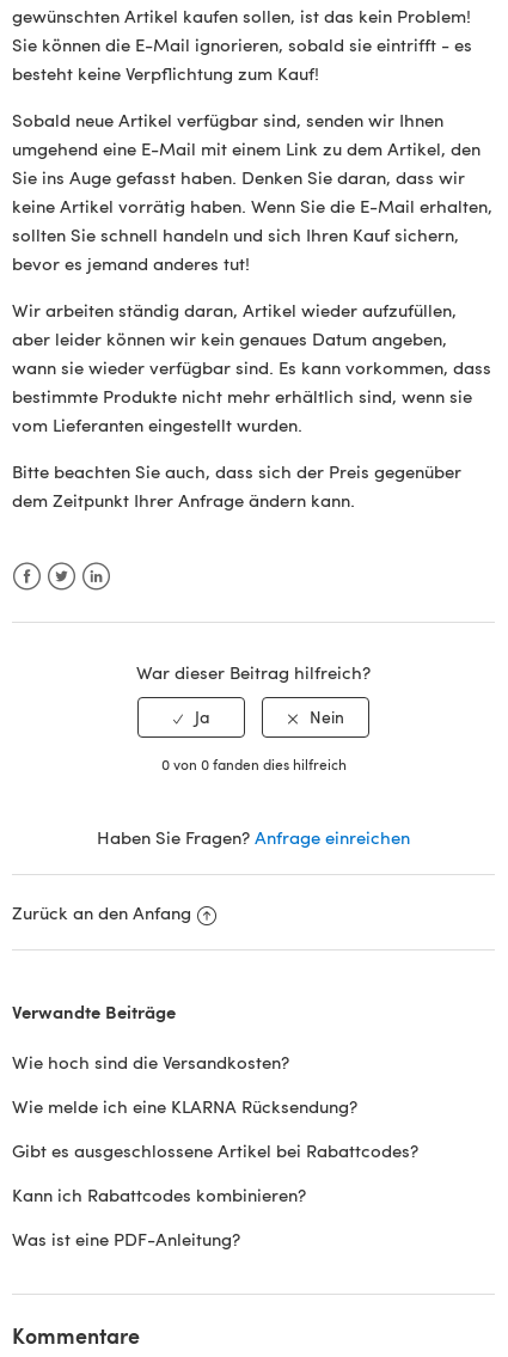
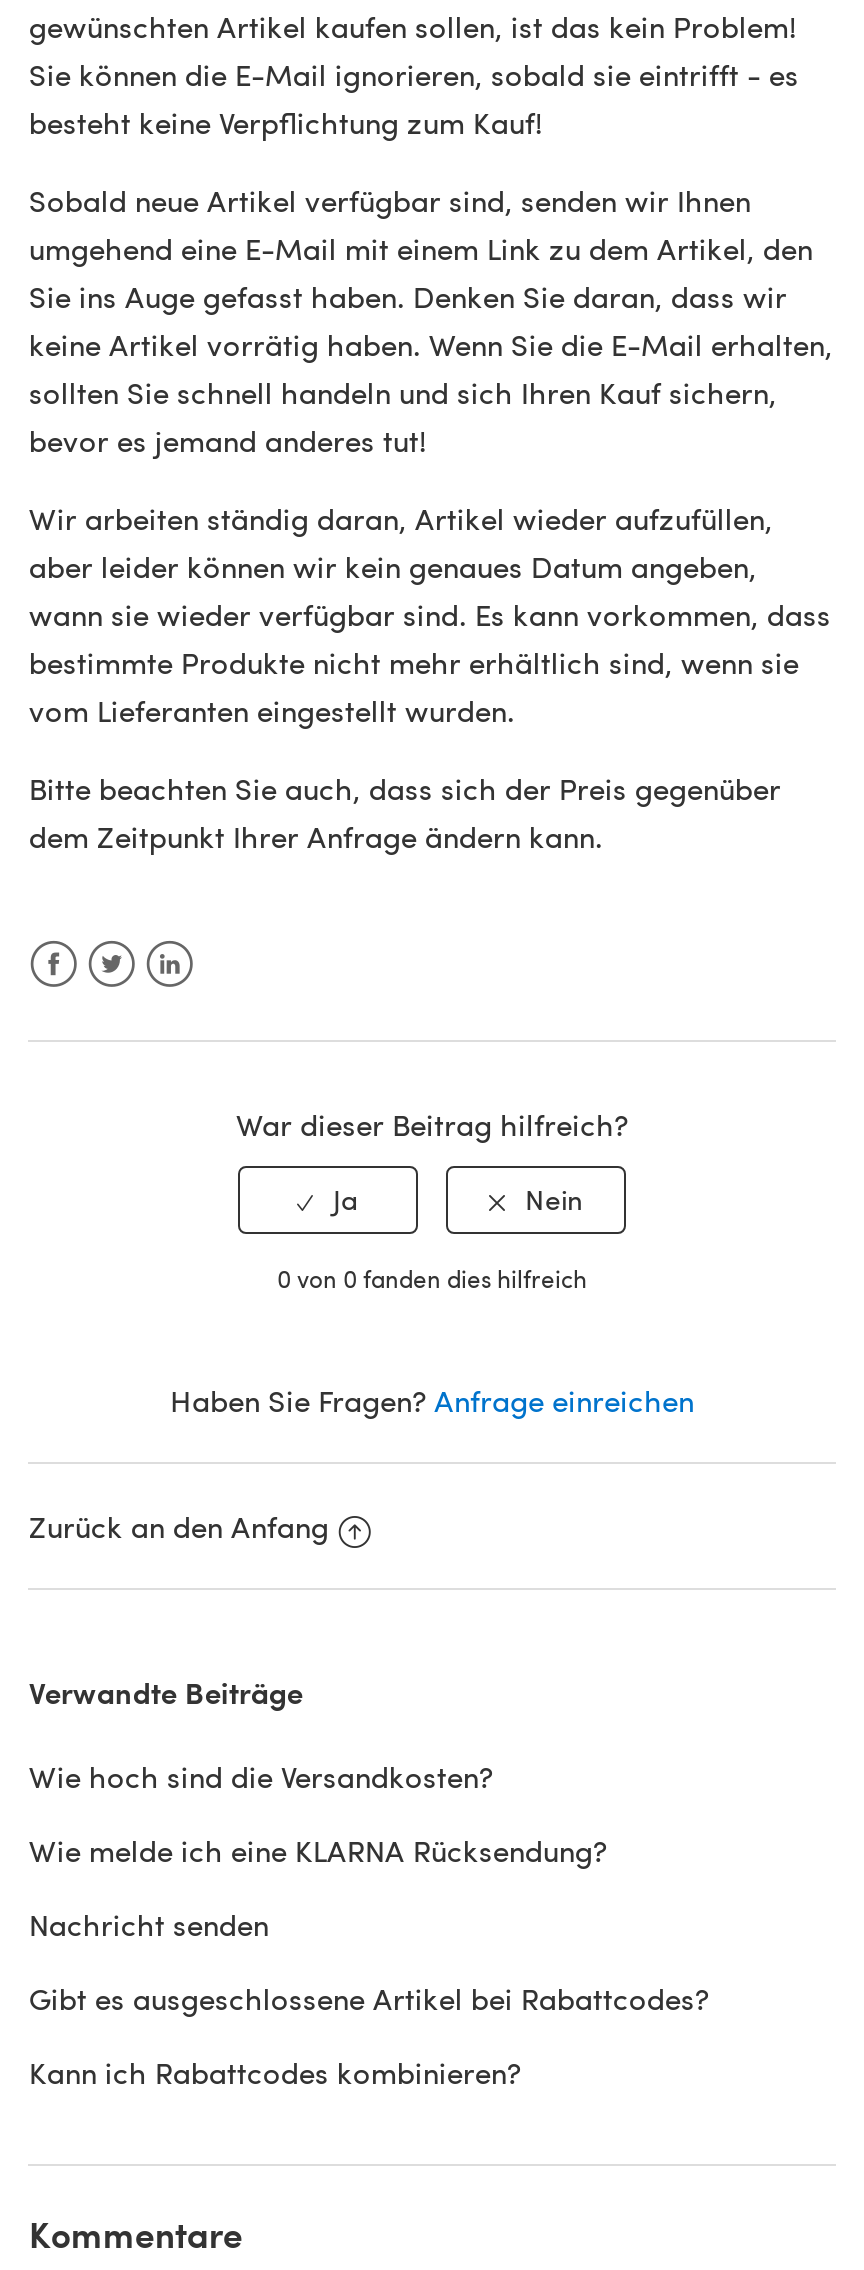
+ Nachricht senden

moved down: Gibt es ausgeschlossene Artikel bei Rabattcodes? | Kann ich Rabattcodes kombinieren?

- Was ist eine PDF-Anleitung?
